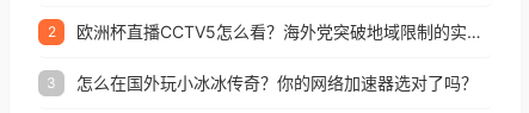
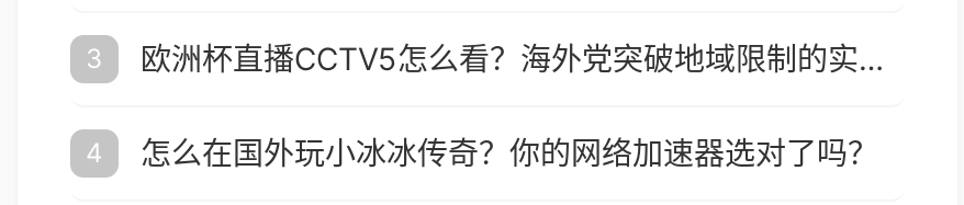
- 2
+ 3

- 3 怎么在国外玩小冰冰传奇？你的网络加速器选对了吗？
+ 4 怎么在国外玩小冰冰传奇？你的网络加速器选对了吗？
